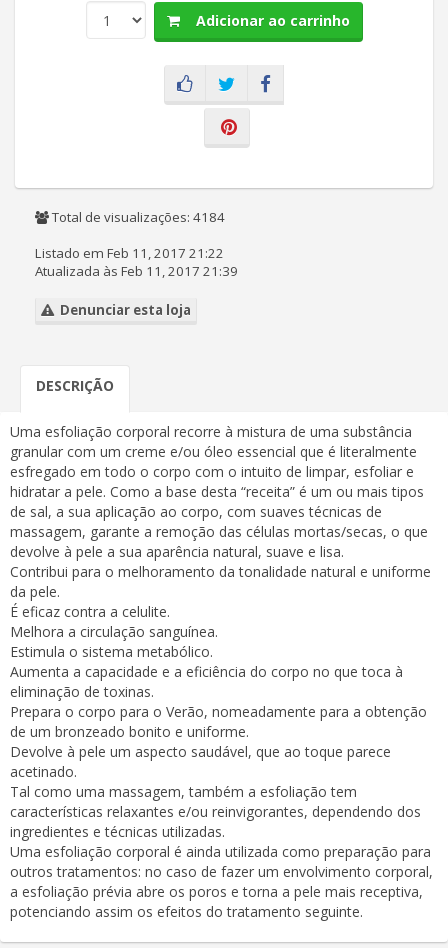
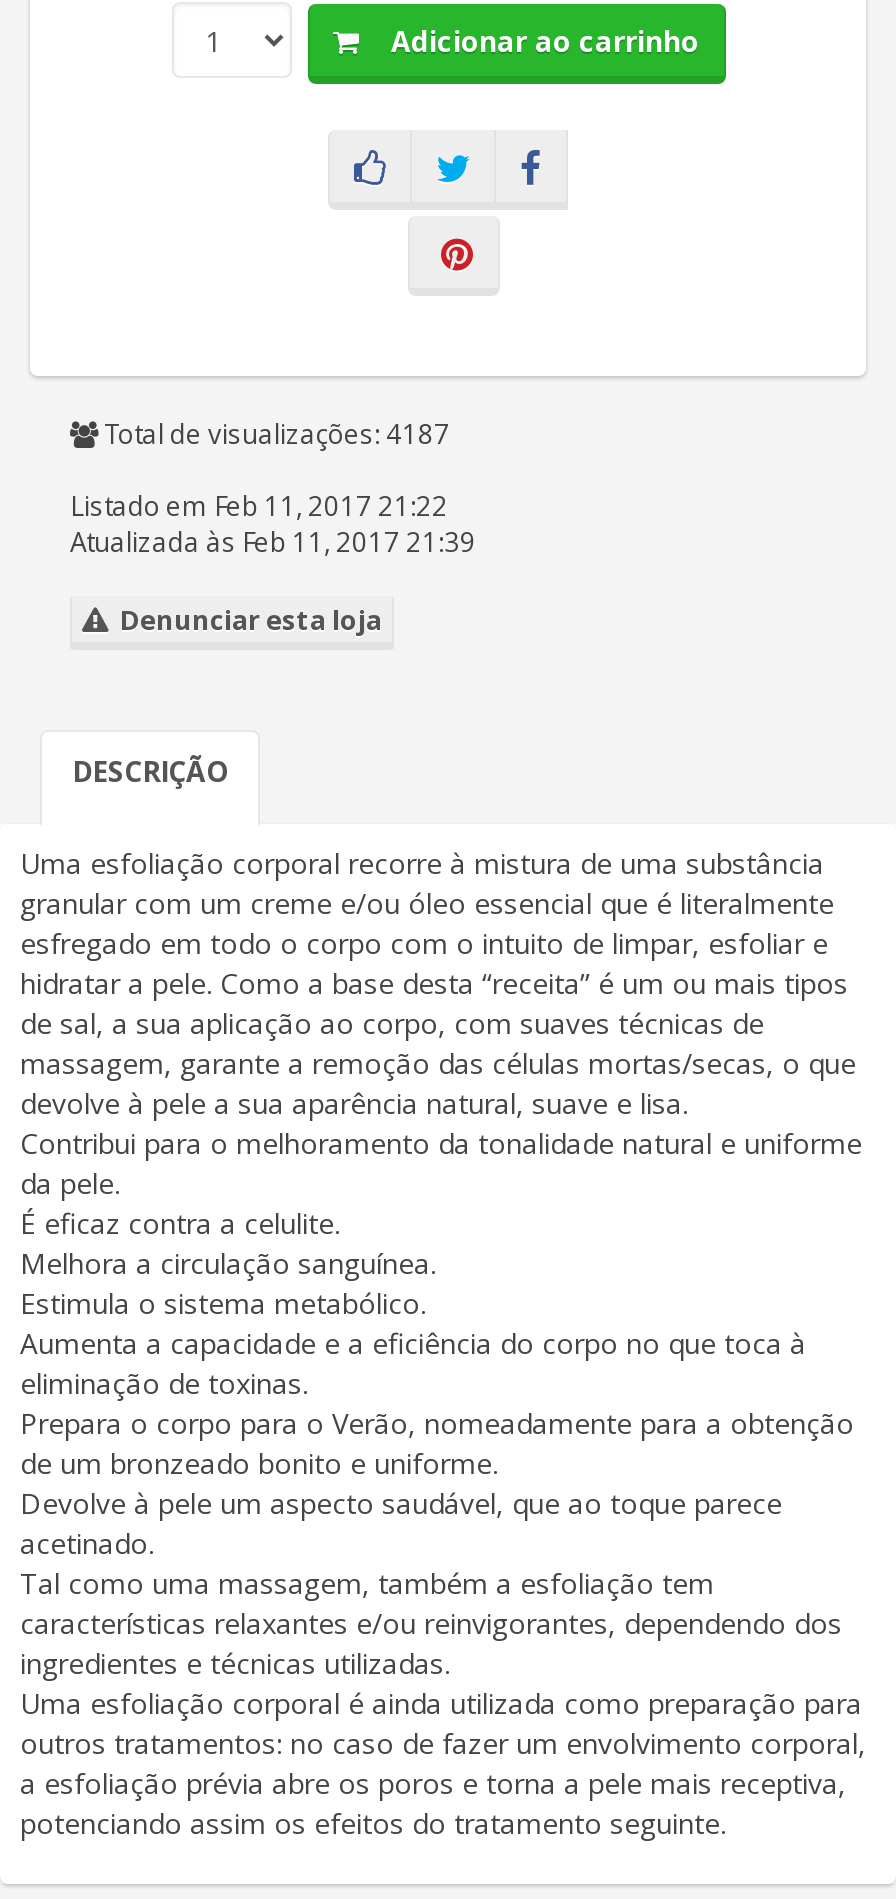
- Total de visualizações: 4184
+ Total de visualizações: 4187
